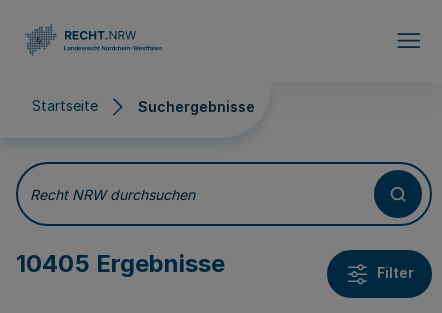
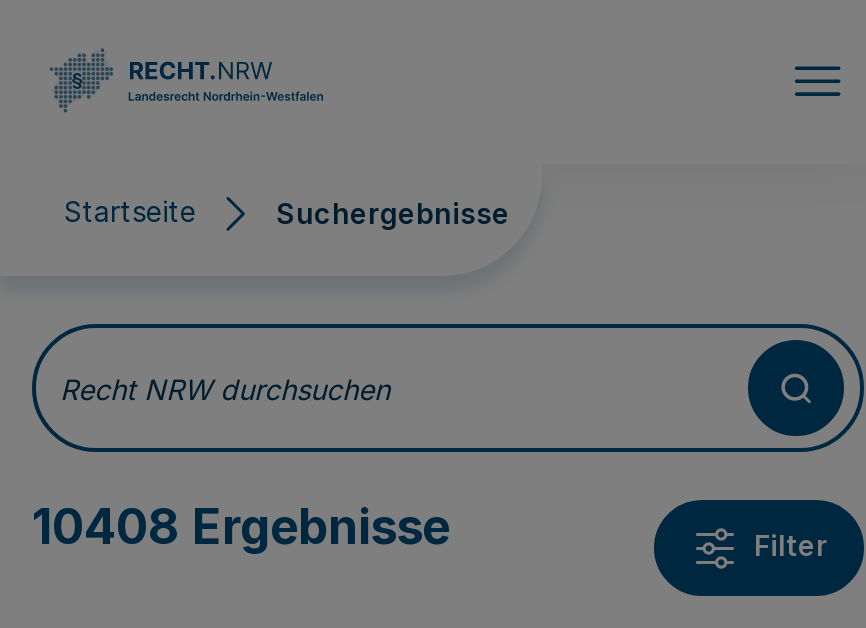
- 10405 Ergebnisse
+ 10408 Ergebnisse
